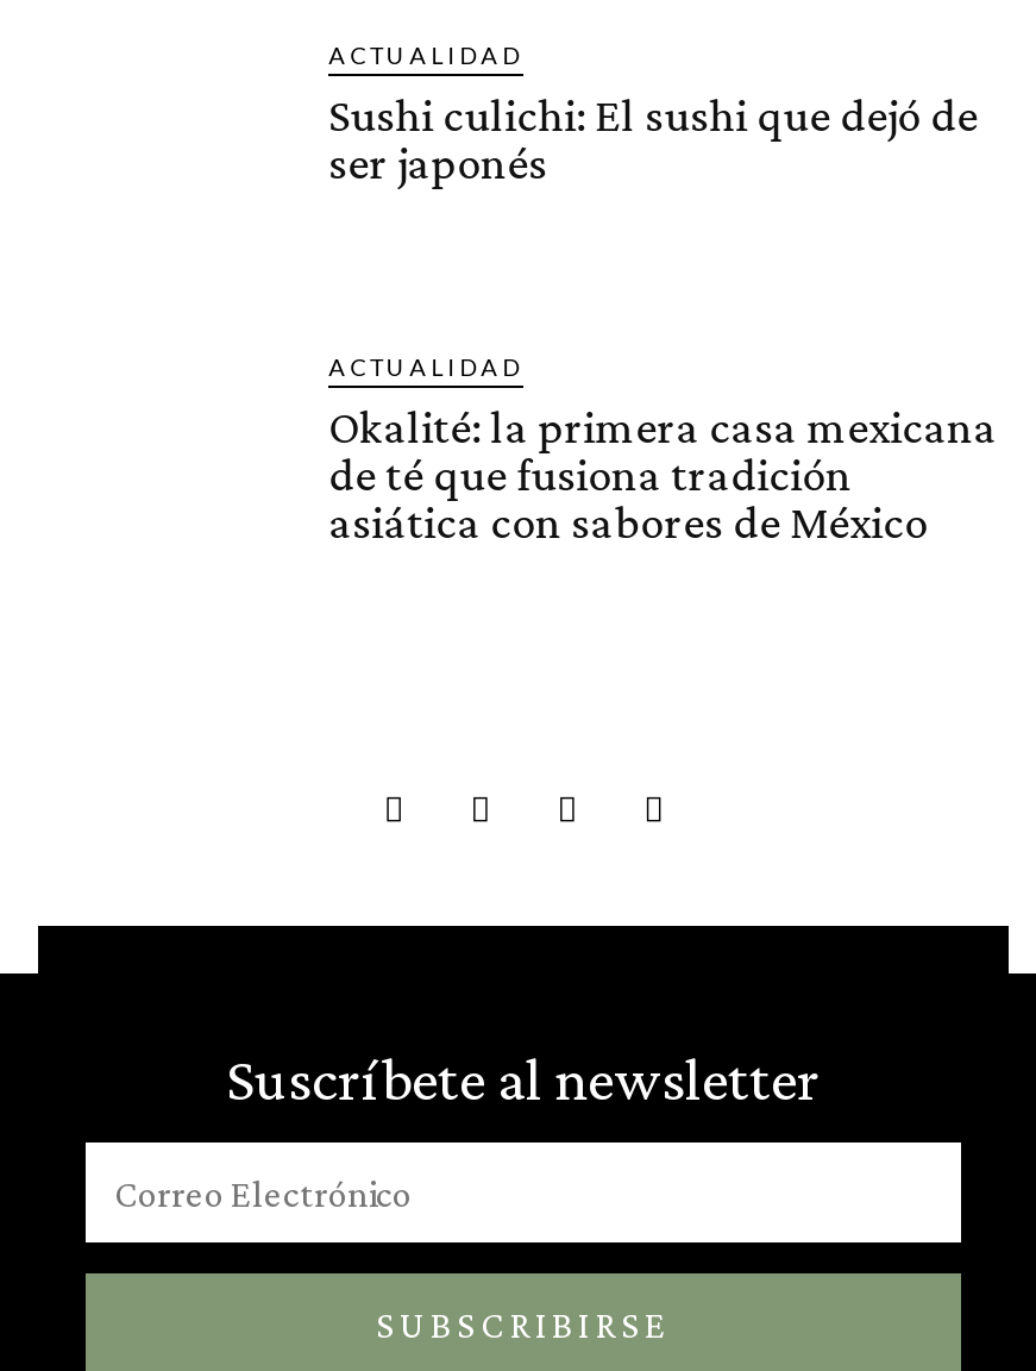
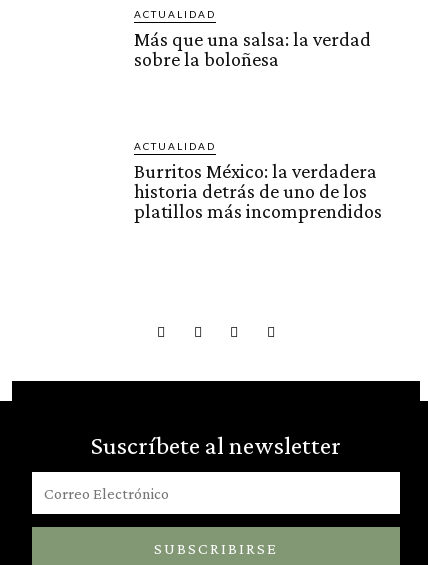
- Sushi culichi: El sushi que dejó de
- ser japonés
+ Más que una salsa: la verdad
+ sobre la boloñesa

- Okalité: la primera casa mexicana
- de té que fusiona tradición
- asiática con sabores de México
+ Burritos México: la verdadera
+ historia detrás de uno de los
+ platillos más incomprendidos
